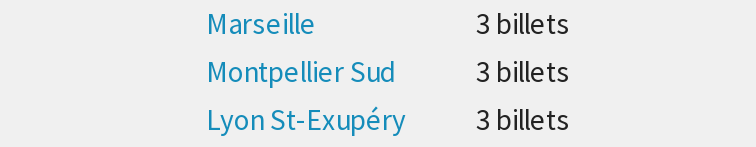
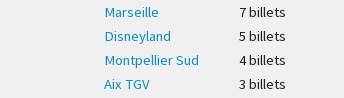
- 3 billets
+ 7 billets
+ Disneyland
+ 5 billets

- 3 billets
- Lyon St-Exupéry
+ 4 billets
+ Aix TGV
